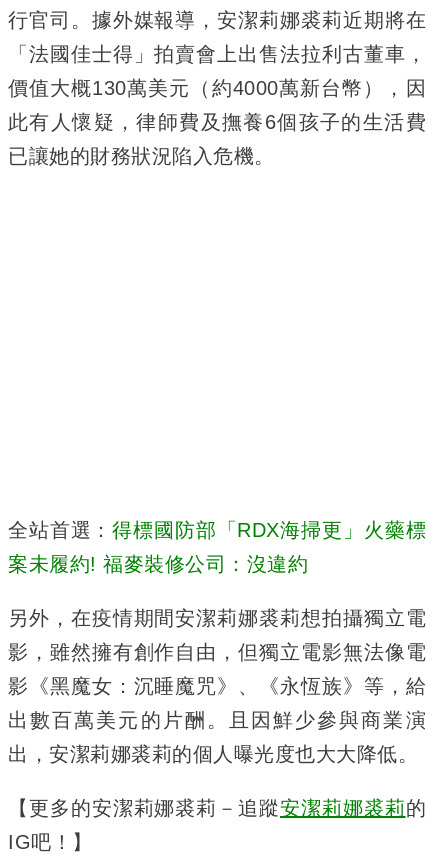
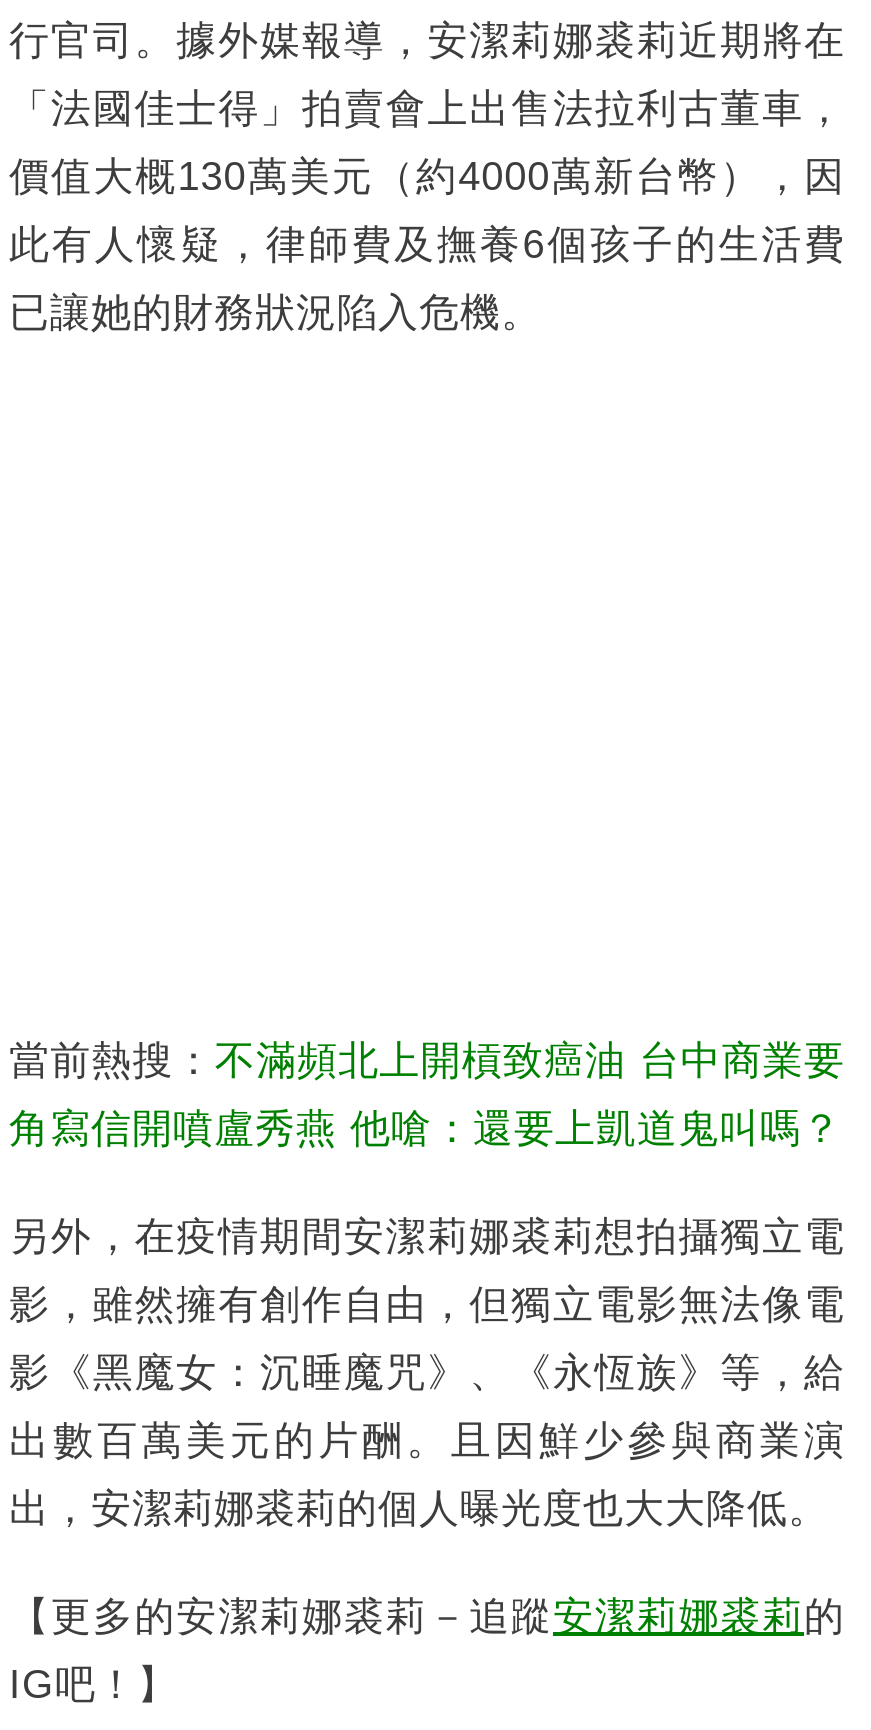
- 全站首選：得標國防部「RDX海掃更」火藥標
+ 當前熱搜：不滿頻北上開槓致癌油 台中商業要

- 案未履約! 福麥裝修公司：沒違約
+ 角寫信開噴盧秀燕 他嗆：還要上凱道鬼叫嗎？
